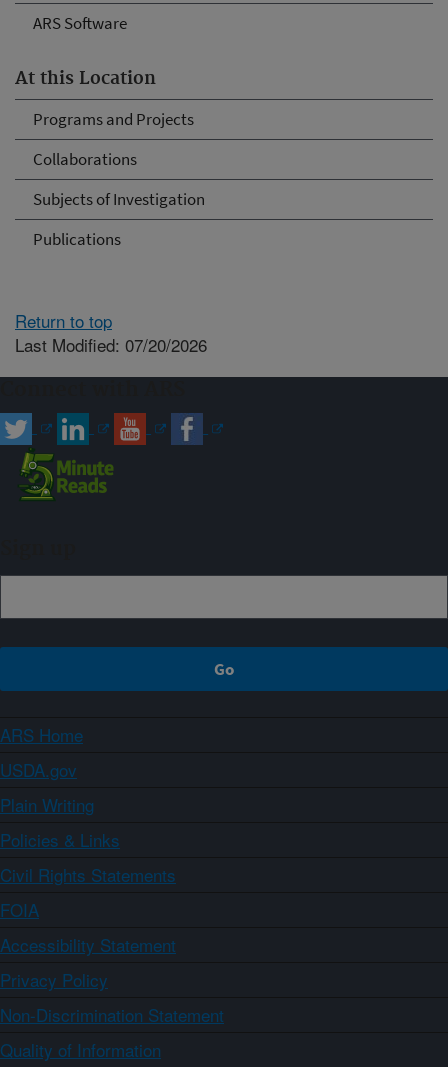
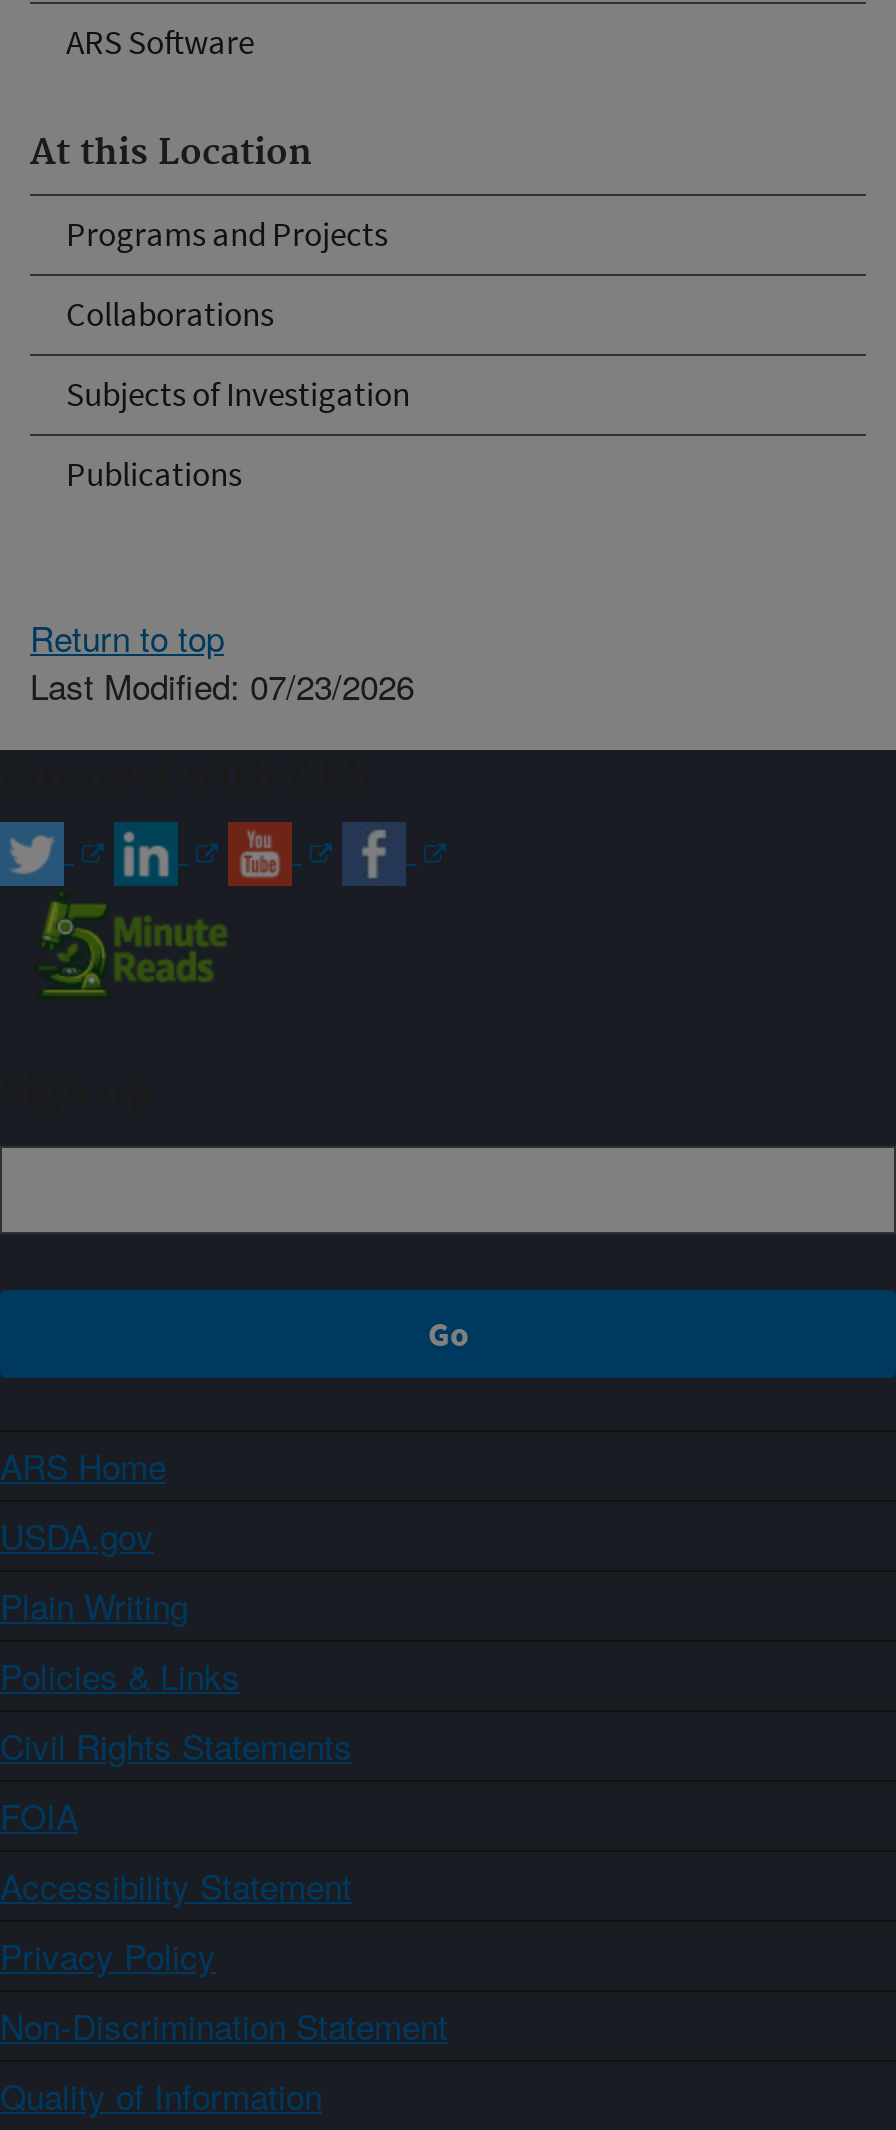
- Last Modified: 07/20/2026
+ Last Modified: 07/23/2026
